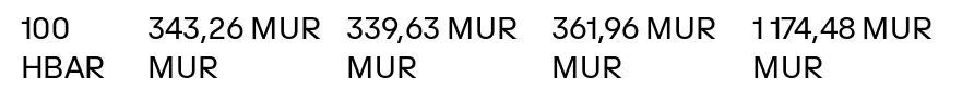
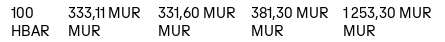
- 343,26 MUR
+ 333,11 MUR

- 339,63 MUR
+ 331,60 MUR

- 361,96 MUR
+ 381,30 MUR

- 1 174,48 MUR
+ 1 253,30 MUR
